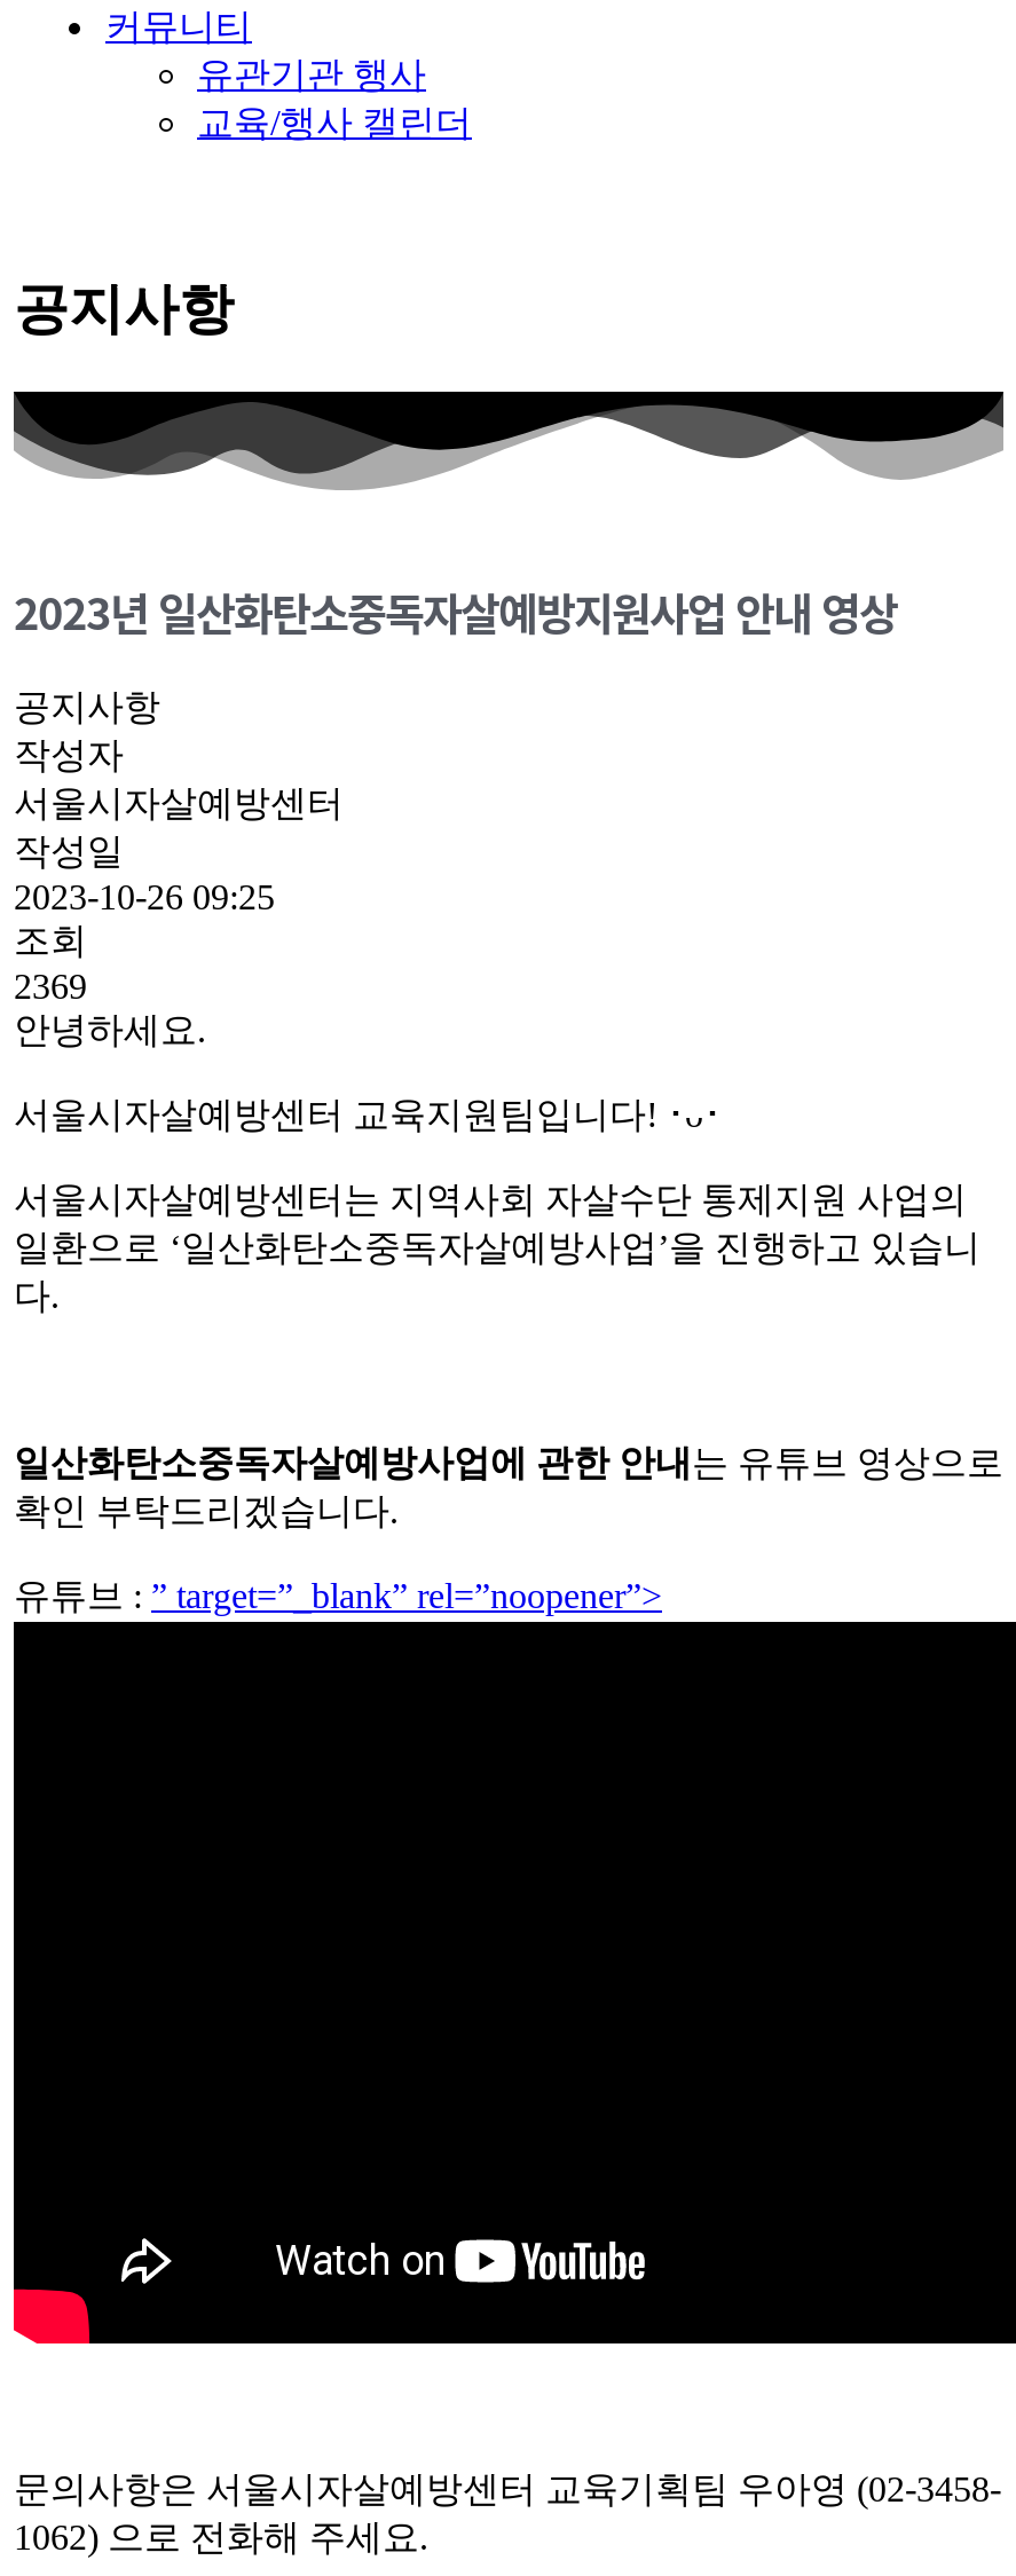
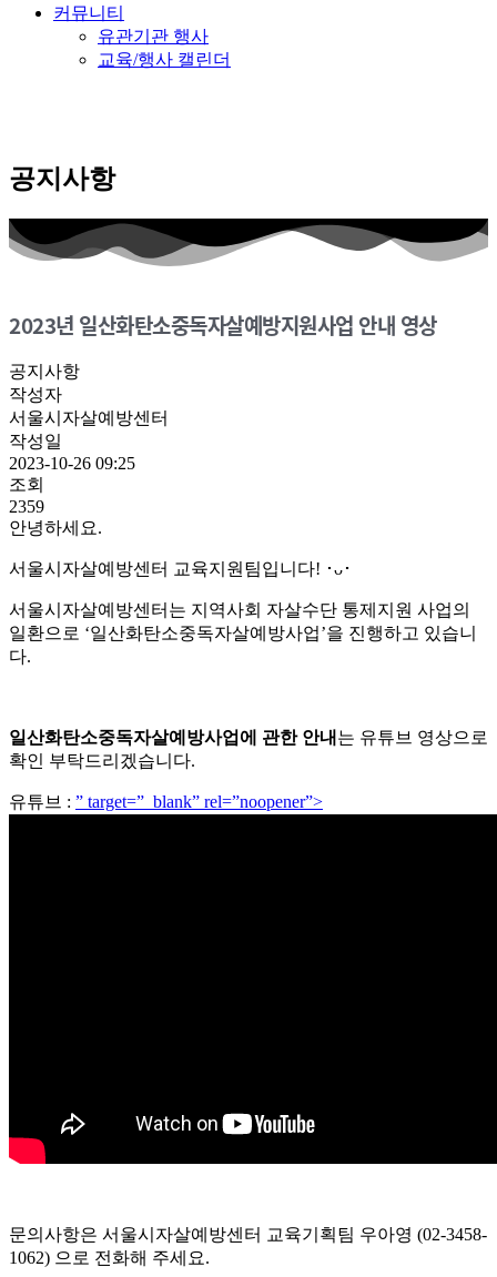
- 2369
+ 2359
